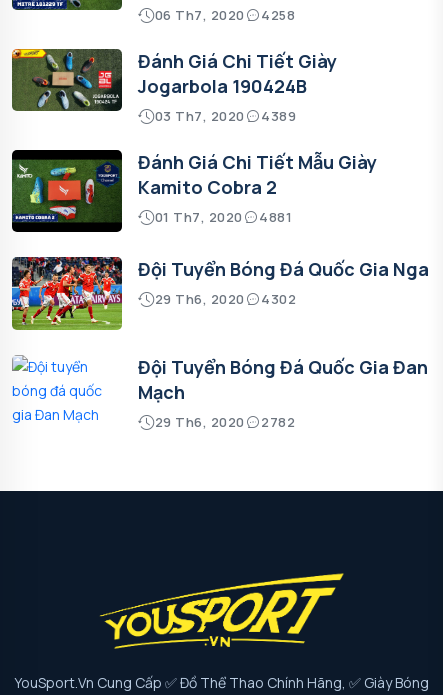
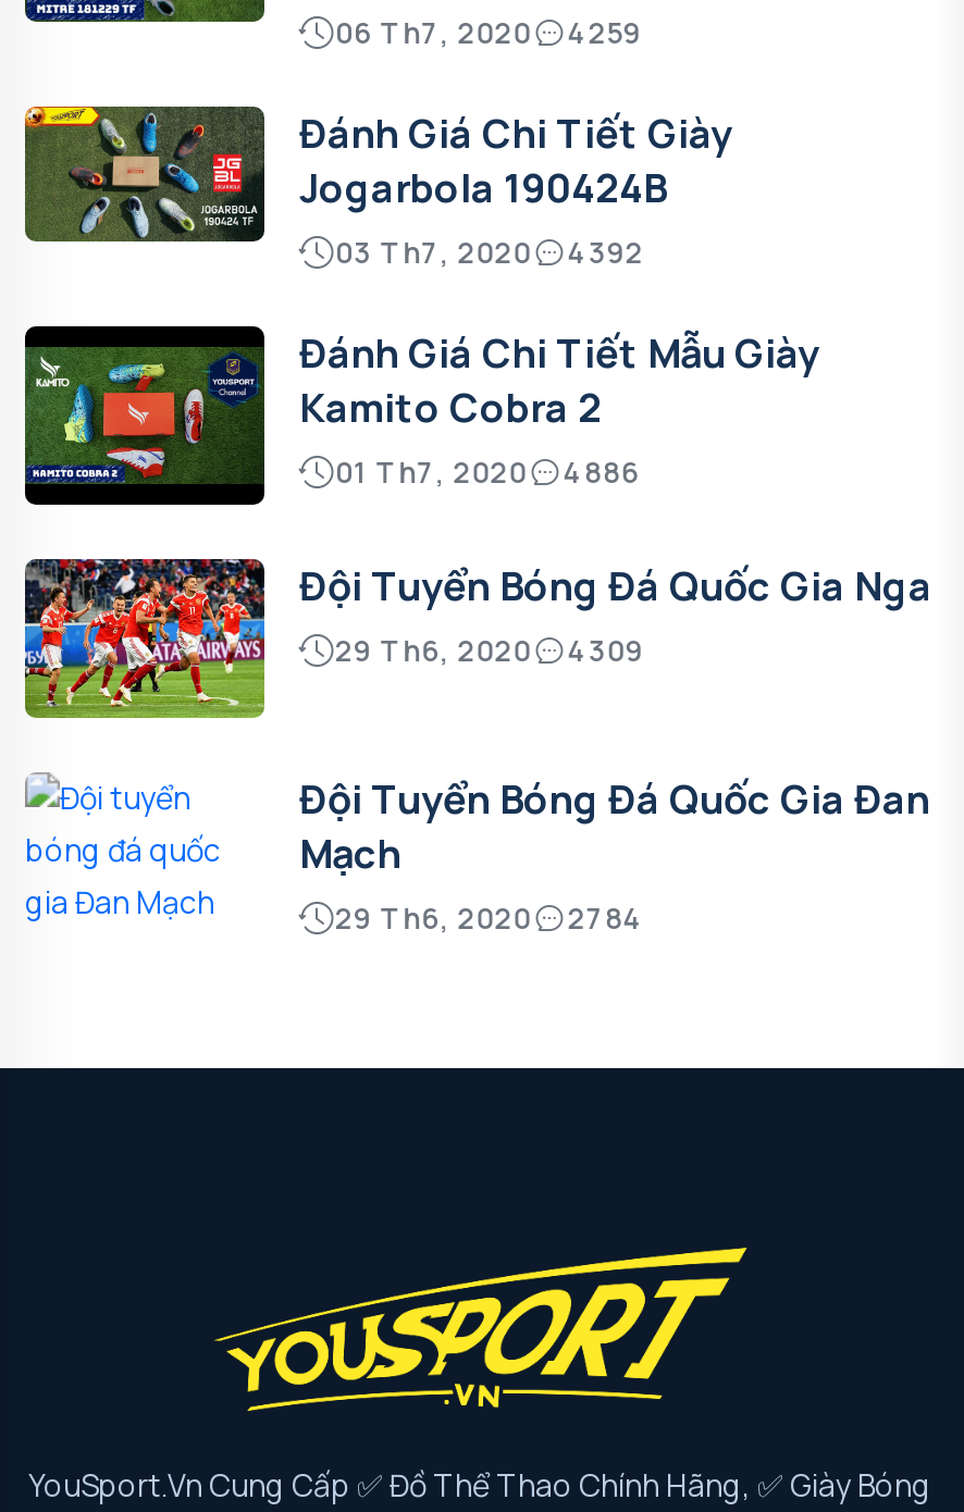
- 06 Th7, 2020 4258
+ 06 Th7, 2020 4259

- 03 Th7, 2020 4389
+ 03 Th7, 2020 4392

- 01 Th7, 2020 4881
+ 01 Th7, 2020 4886

- 29 Th6, 2020 4302
+ 29 Th6, 2020 4309

- 29 Th6, 2020 2782
+ 29 Th6, 2020 2784
